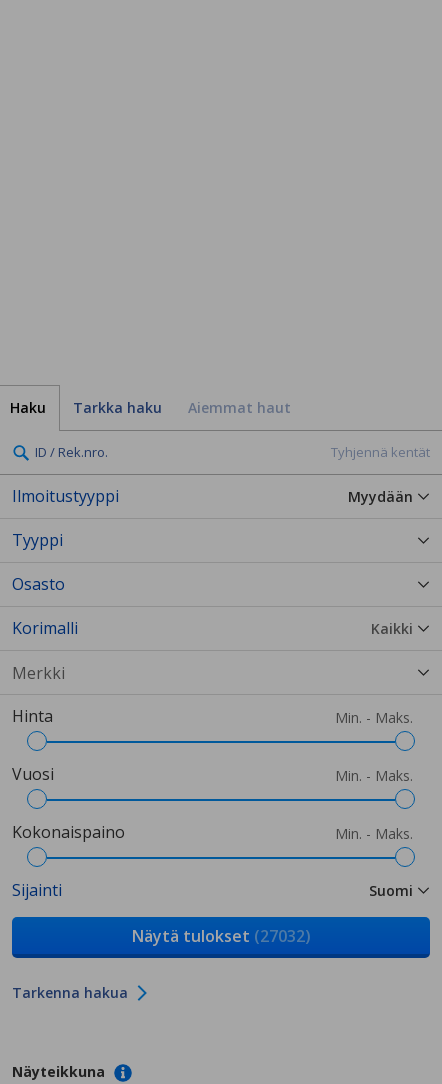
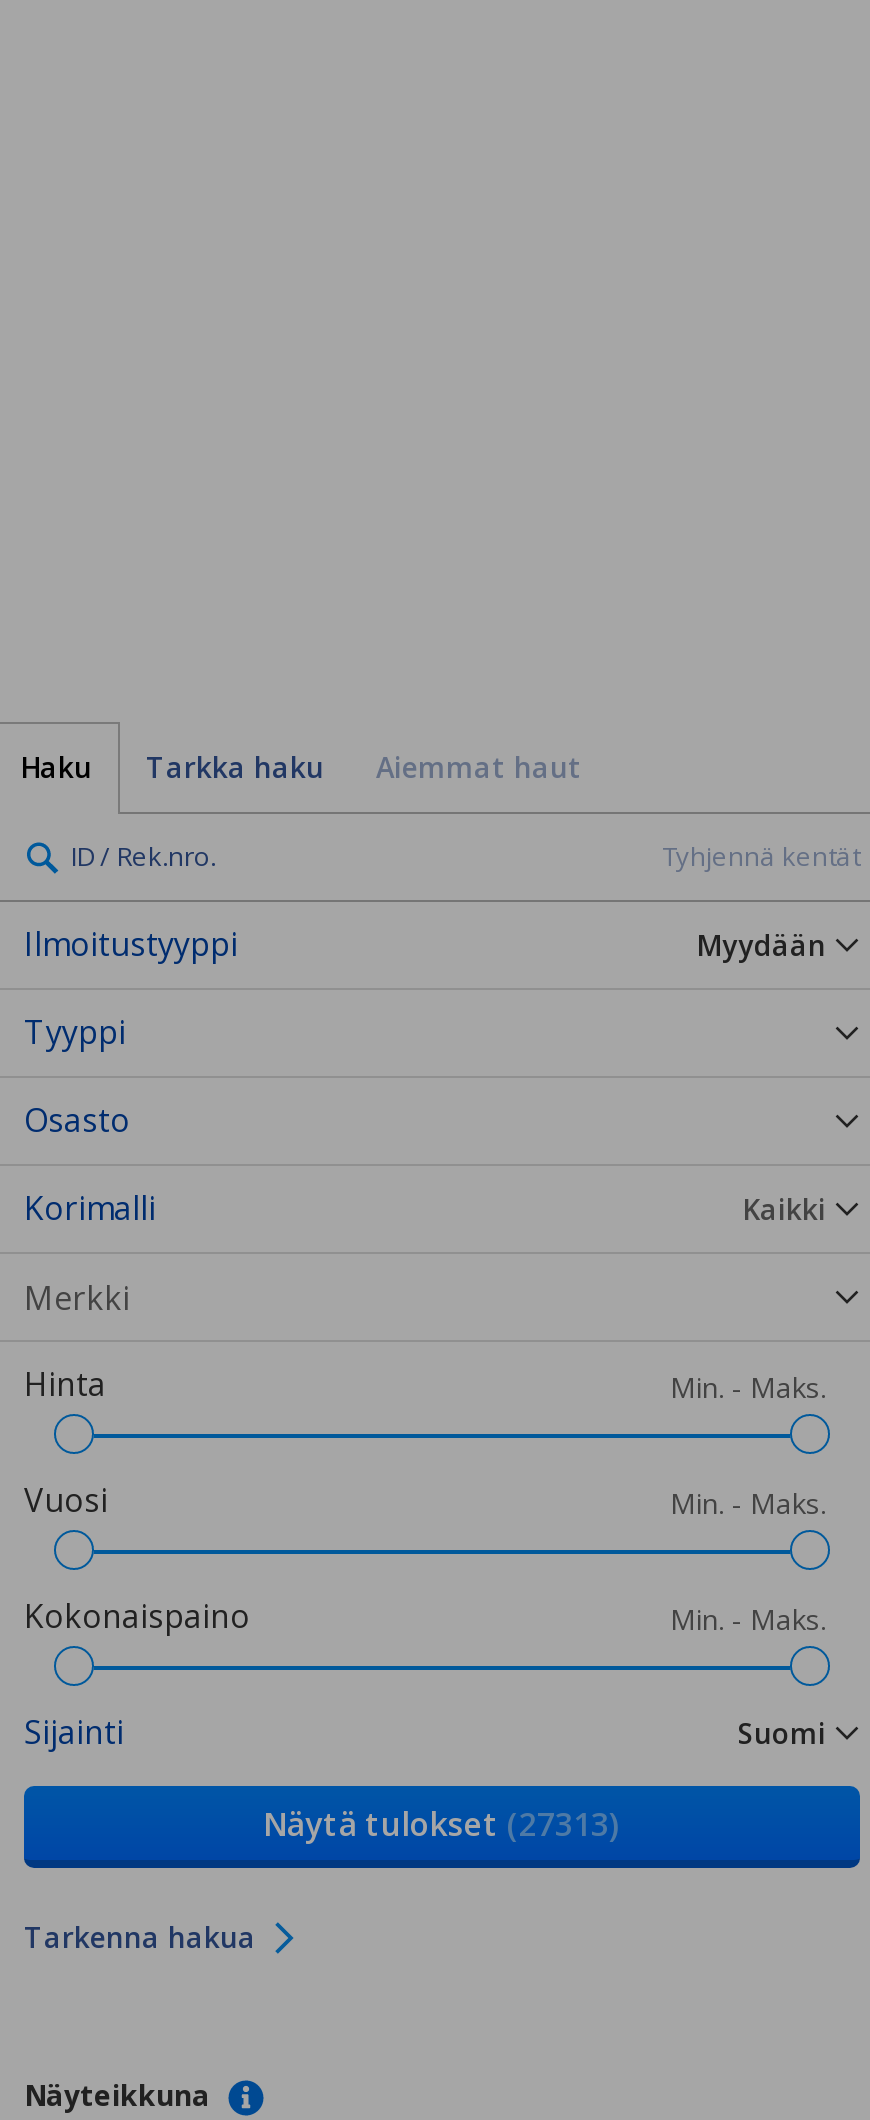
- Näytä tulokset (27032)
+ Näytä tulokset (27313)
